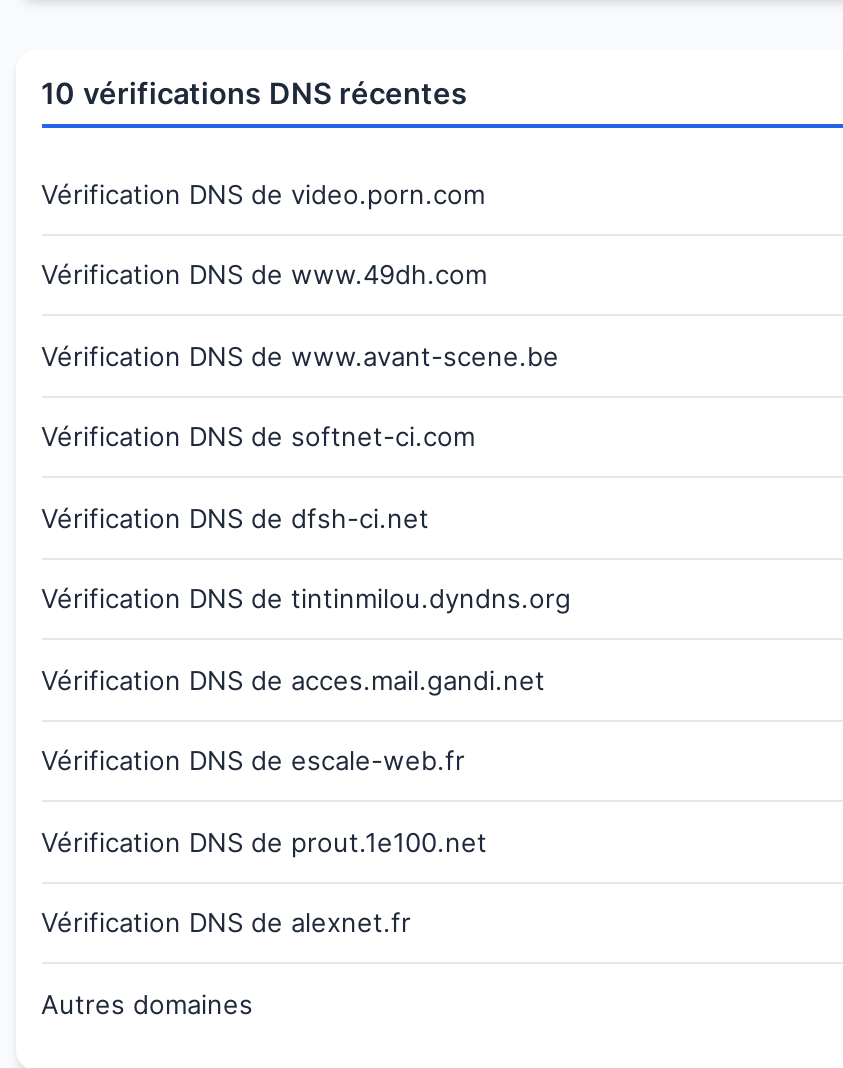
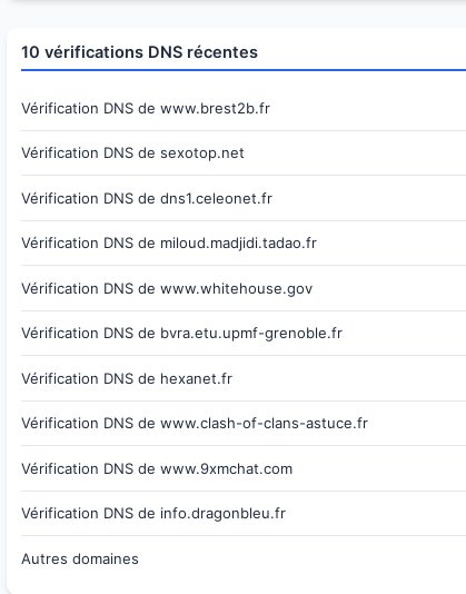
- Vérification DNS de video.porn.com
+ Vérification DNS de www.brest2b.fr

- Vérification DNS de www.49dh.com
+ Vérification DNS de sexotop.net

- Vérification DNS de www.avant-scene.be
+ Vérification DNS de dns1.celeonet.fr

- Vérification DNS de softnet-ci.com
+ Vérification DNS de miloud.madjidi.tadao.fr

- Vérification DNS de dfsh-ci.net
+ Vérification DNS de www.whitehouse.gov

- Vérification DNS de tintinmilou.dyndns.org
+ Vérification DNS de bvra.etu.upmf-grenoble.fr

- Vérification DNS de acces.mail.gandi.net
+ Vérification DNS de hexanet.fr

- Vérification DNS de escale-web.fr
+ Vérification DNS de www.clash-of-clans-astuce.fr

- Vérification DNS de prout.1e100.net
+ Vérification DNS de www.9xmchat.com

- Vérification DNS de alexnet.fr
+ Vérification DNS de info.dragonbleu.fr
